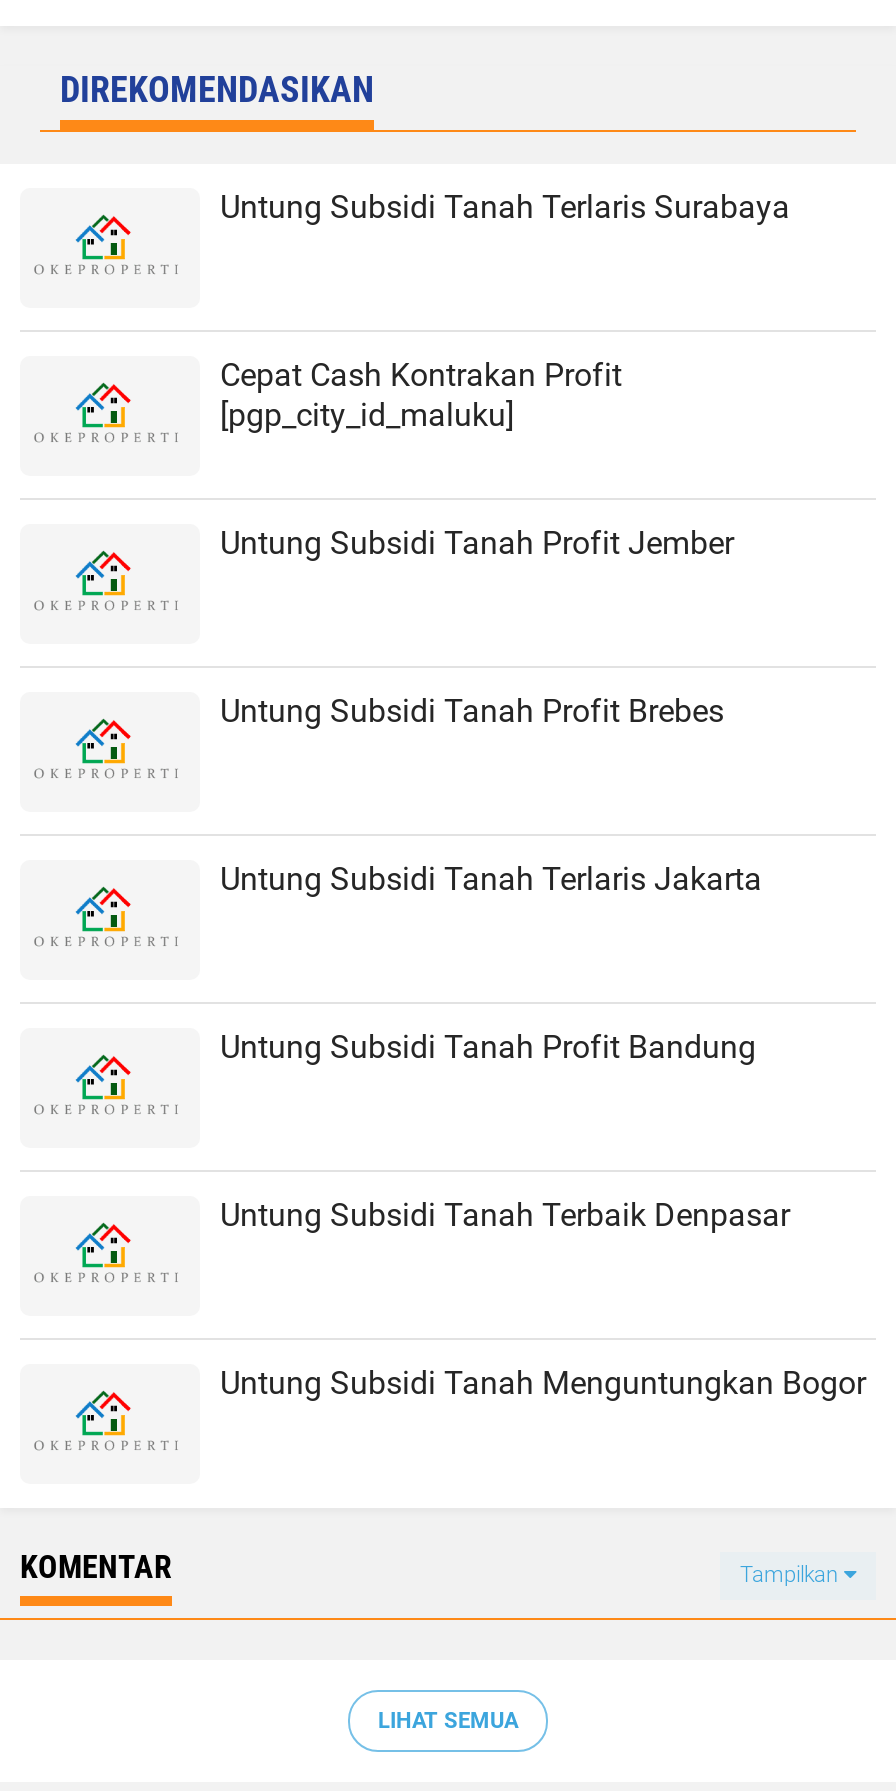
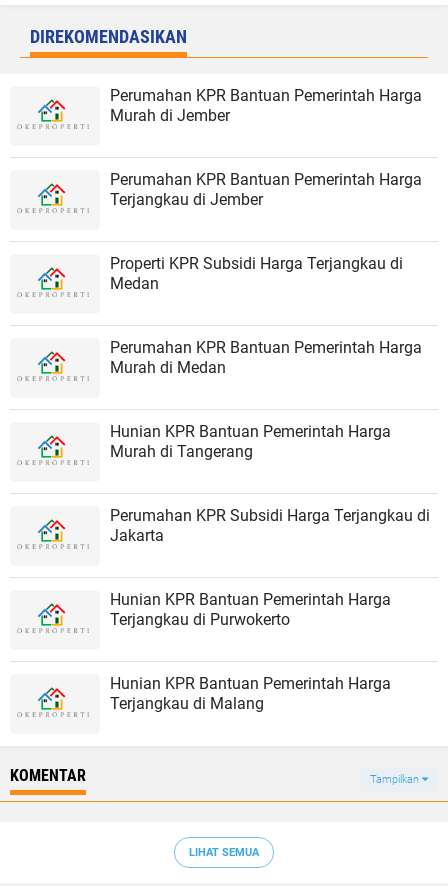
- Untung Subsidi Tanah Terlaris Surabaya
+ Perumahan KPR Bantuan Pemerintah Harga
+ Murah di Jember

- Cepat Cash Kontrakan Profit
- [pgp_city_id_maluku]
+ Perumahan KPR Bantuan Pemerintah Harga
+ Terjangkau di Jember

- Untung Subsidi Tanah Profit Jember
+ Properti KPR Subsidi Harga Terjangkau di
+ Medan

- Untung Subsidi Tanah Profit Brebes
+ Perumahan KPR Bantuan Pemerintah Harga
+ Murah di Medan

- Untung Subsidi Tanah Terlaris Jakarta
+ Hunian KPR Bantuan Pemerintah Harga
+ Murah di Tangerang

- Untung Subsidi Tanah Profit Bandung
+ Perumahan KPR Subsidi Harga Terjangkau di
+ Jakarta

- Untung Subsidi Tanah Terbaik Denpasar
+ Hunian KPR Bantuan Pemerintah Harga
+ Terjangkau di Purwokerto

- Untung Subsidi Tanah Menguntungkan Bogor
+ Hunian KPR Bantuan Pemerintah Harga
+ Terjangkau di Malang
